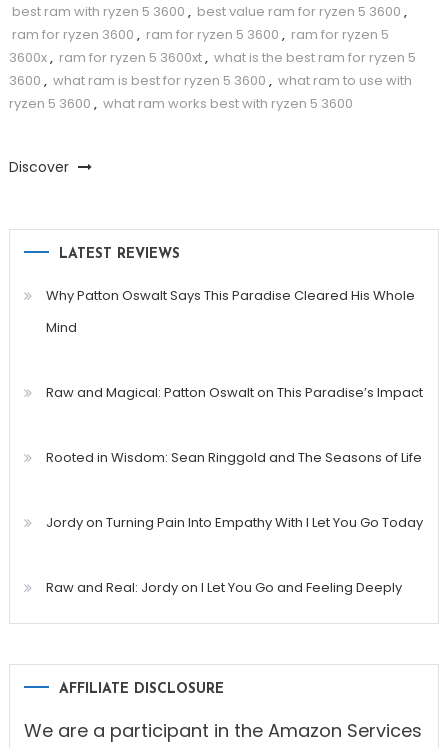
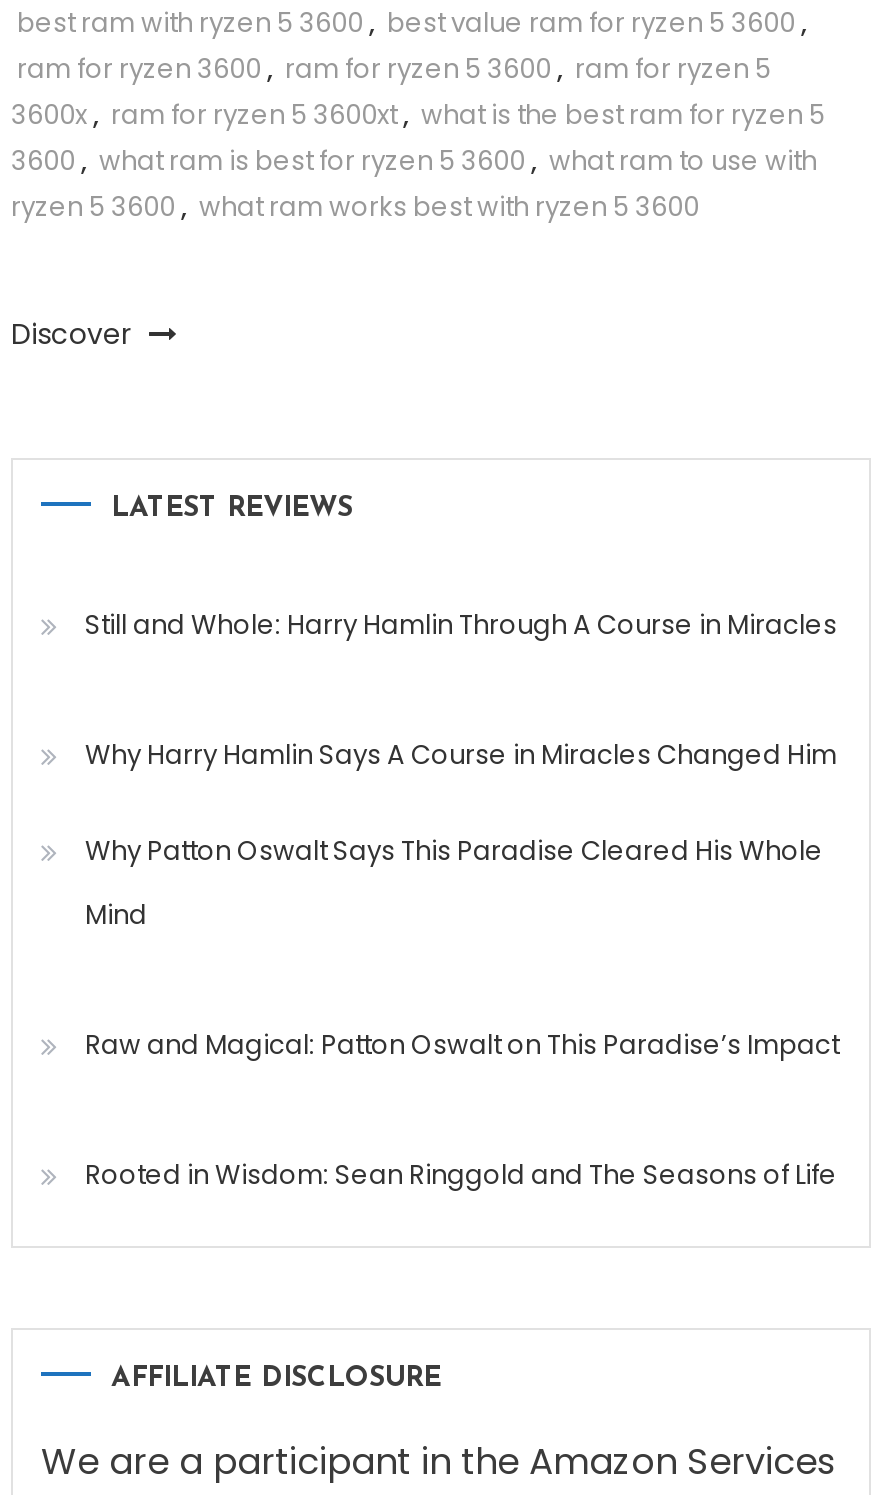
+ Still and Whole: Harry Hamlin Through A Course in Miracles
+ Why Harry Hamlin Says A Course in Miracles Changed Him

moved down: Why Patton Oswalt Says This Paradise Cleared His Whole | Mind | Raw and Magical: Patton Oswalt on This Paradise’s Impact | Rooted in Wisdom: Sean Ringgold and The Seasons of Life

- Jordy on Turning Pain Into Empathy With I Let You Go Today
- Raw and Real: Jordy on I Let You Go and Feeling Deeply
